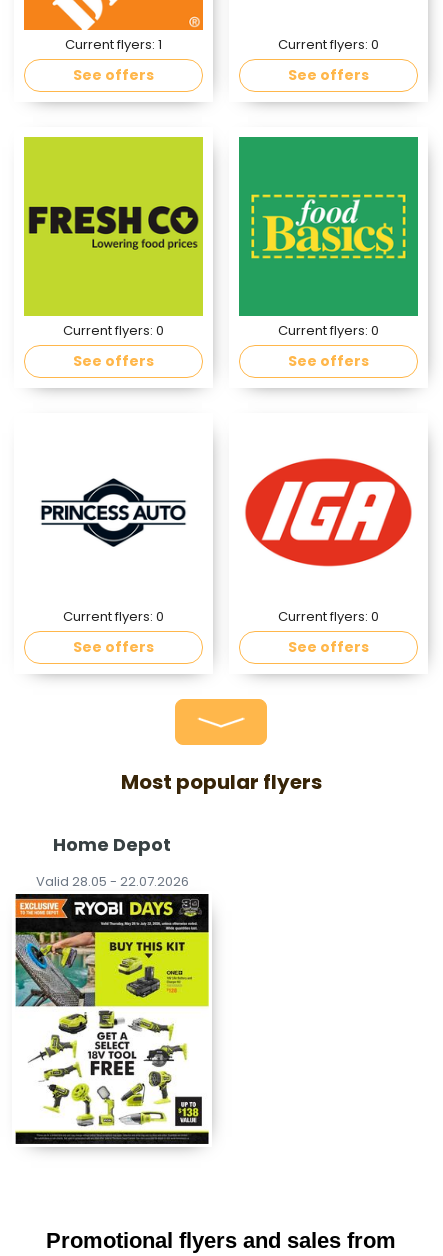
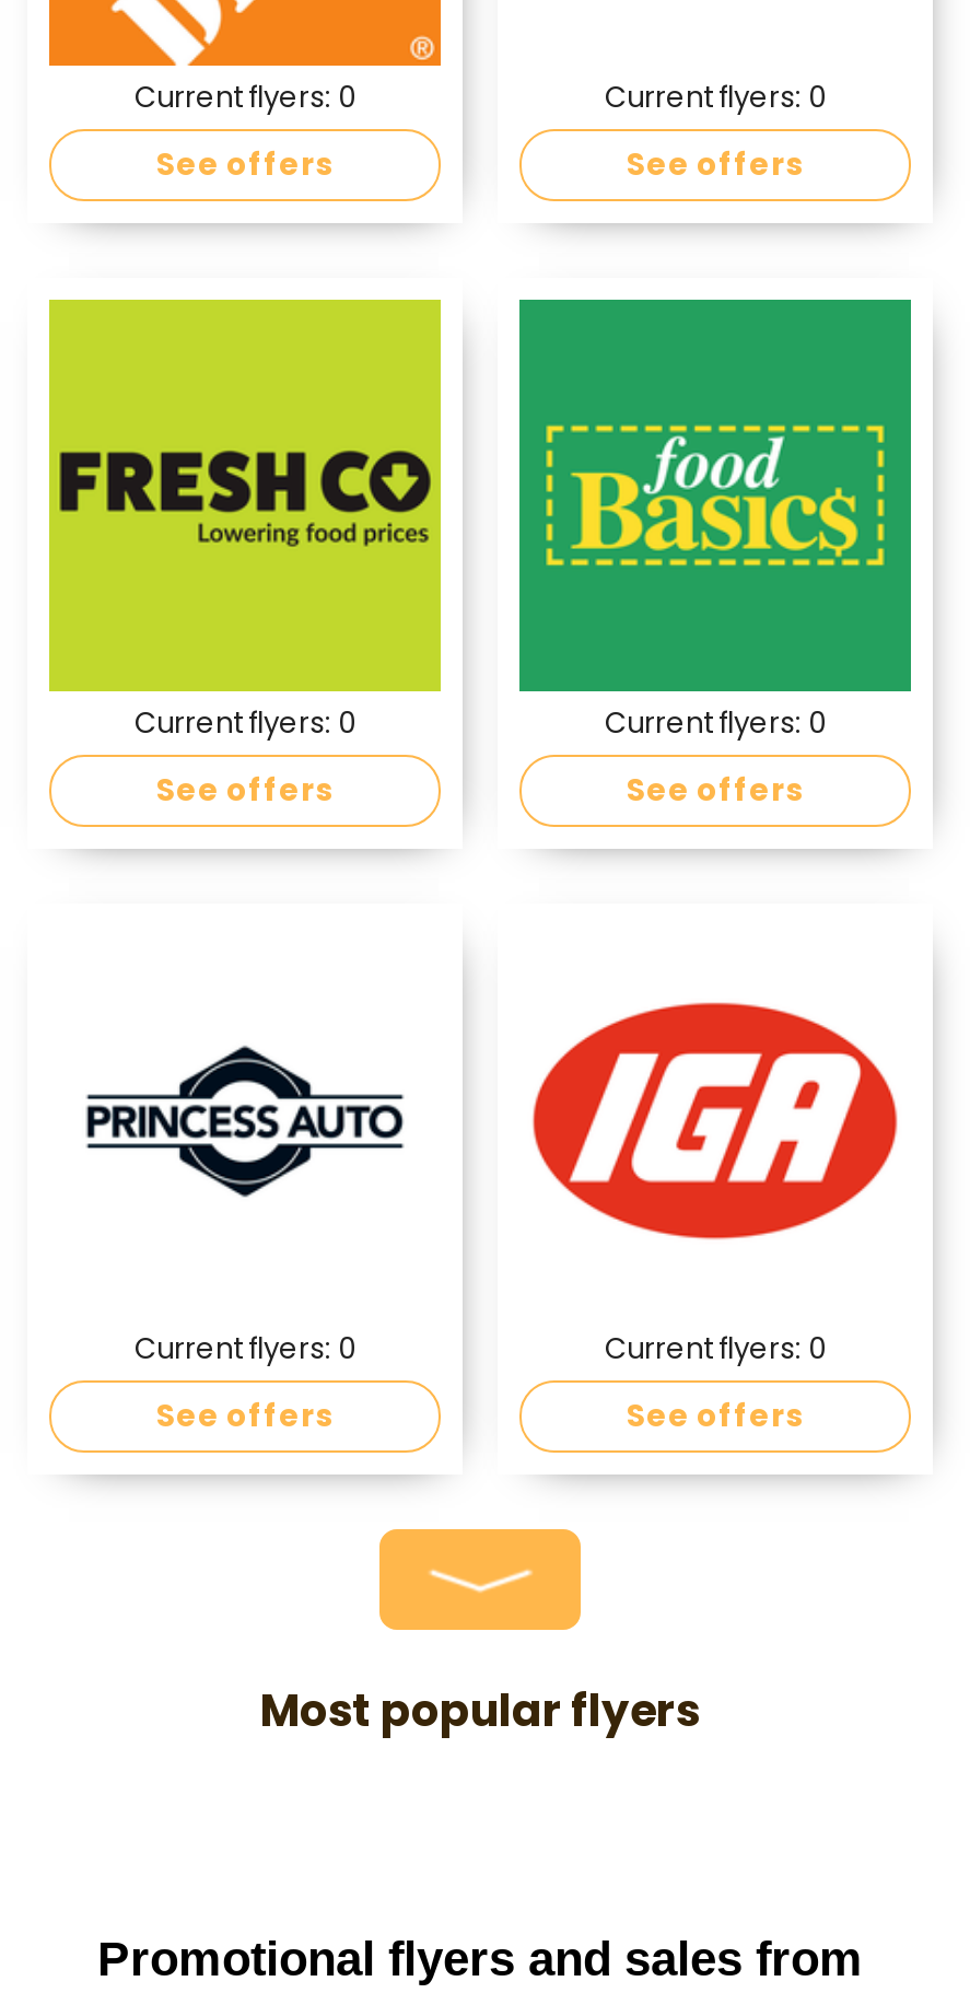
- Current flyers: 1
+ Current flyers: 0

- Home Depot
- Valid 28.05 - 22.07.2026

- [image]
